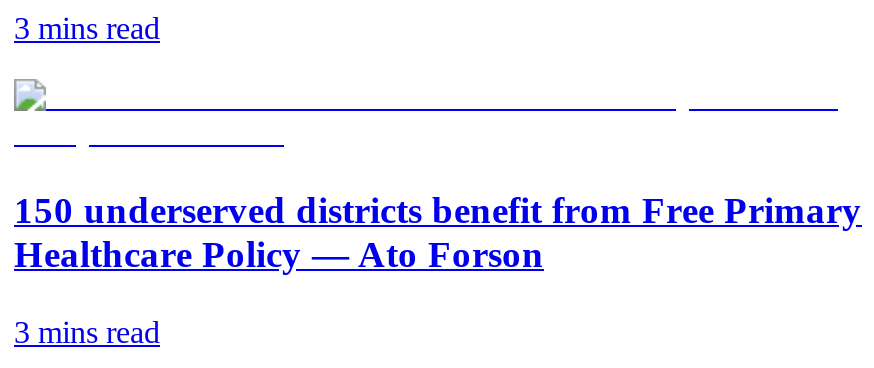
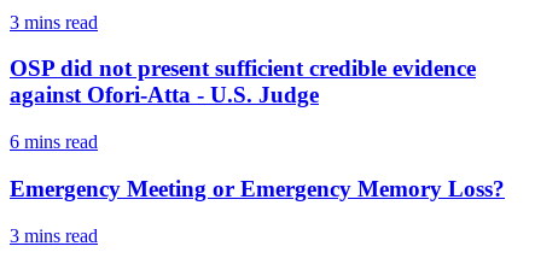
- 150 underserved districts benefit from Free Primary
- Healthcare Policy — Ato Forson
+ OSP did not present sufficient credible evidence
+ against Ofori-Atta - U.S. Judge
+ 6 mins read
+ Emergency Meeting or Emergency Memory Loss?
